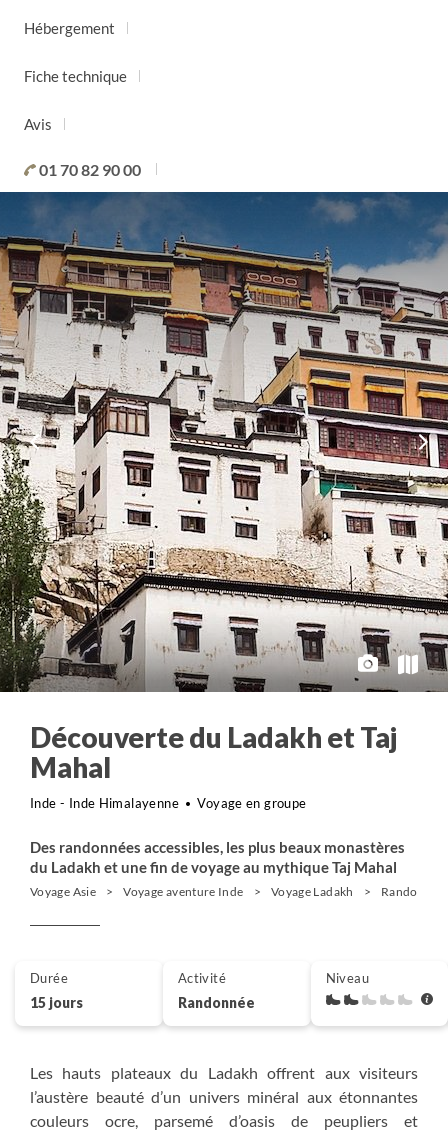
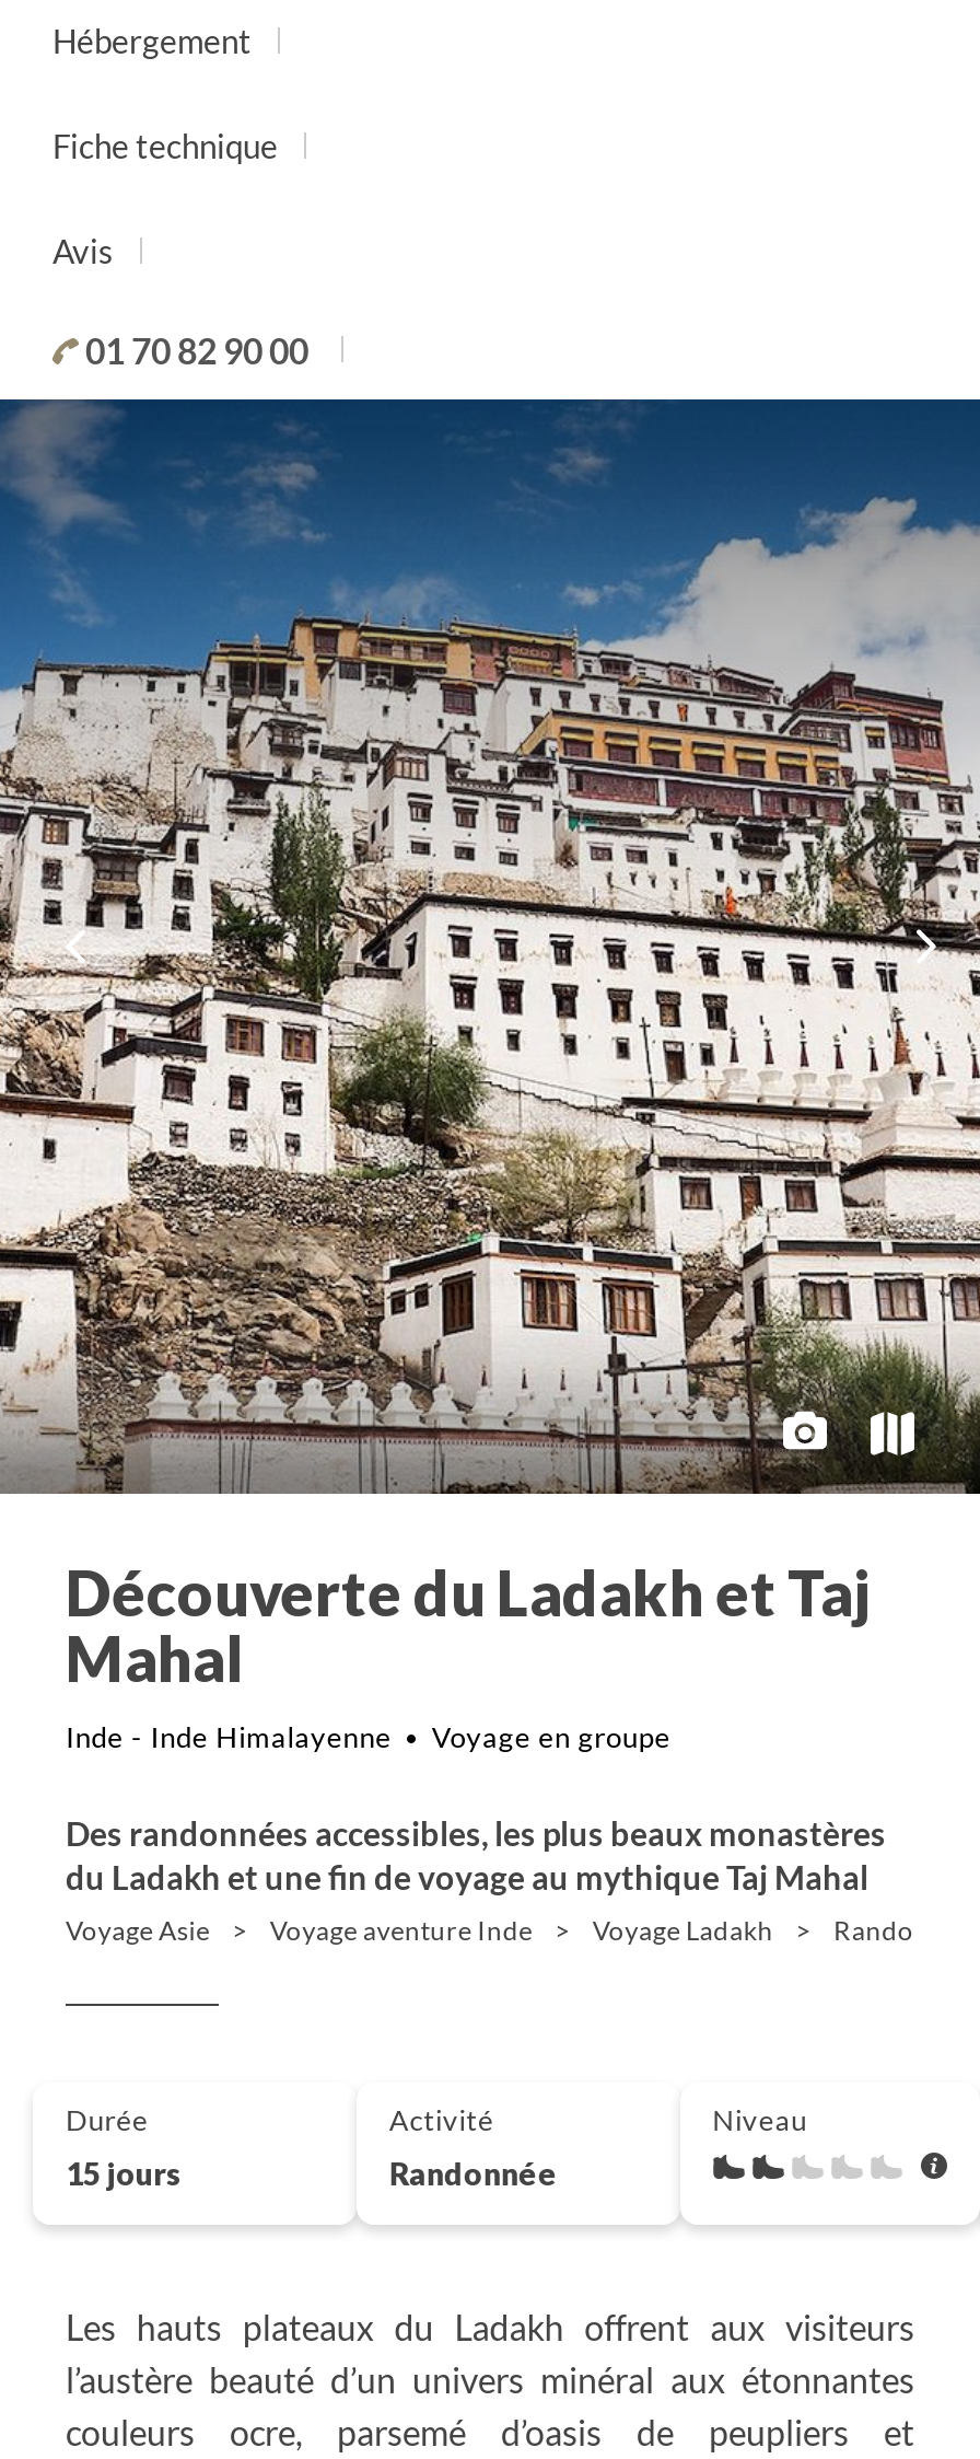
- [image]
+ [image]
